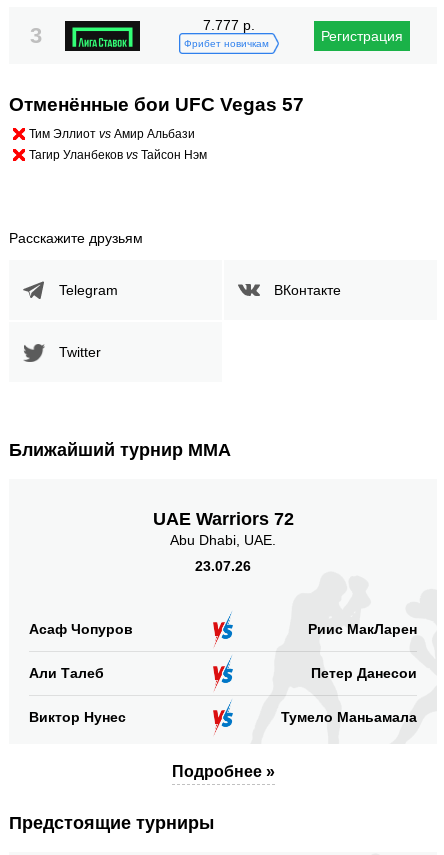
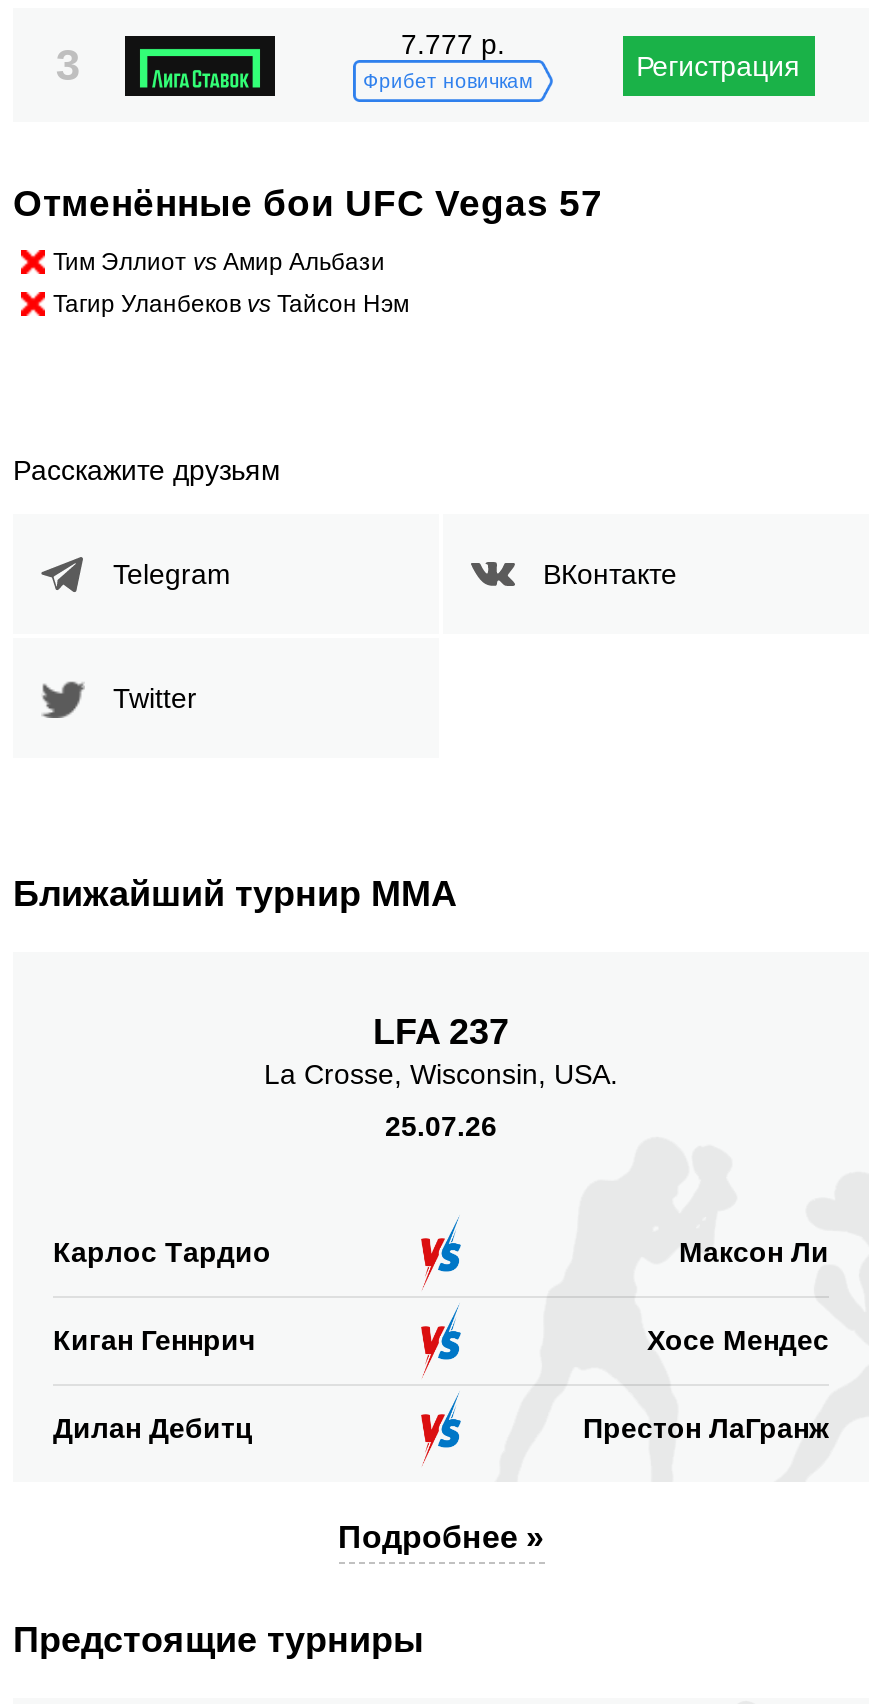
- UAE Warriors 72
- Abu Dhabi, UAE.
+ LFA 237
+ La Crosse, Wisconsin, USA.

- 23.07.26
+ 25.07.26

- Асаф Чопуров
- Риис МакЛарен
+ Карлос Тардио
+ Максон Ли

- Али Талеб
- Петер Данесои
+ Киган Геннрич
+ Хосе Мендес

- Виктор Нунес
- Тумело Маньамала
+ Дилан Дебитц
+ Престон ЛаГранж
